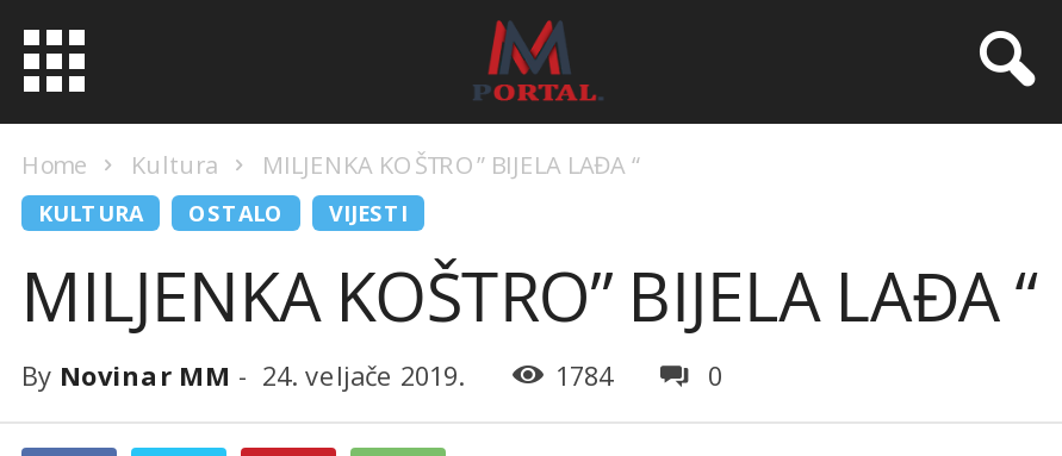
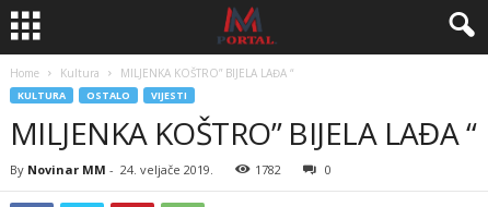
- 1784
+ 1782
